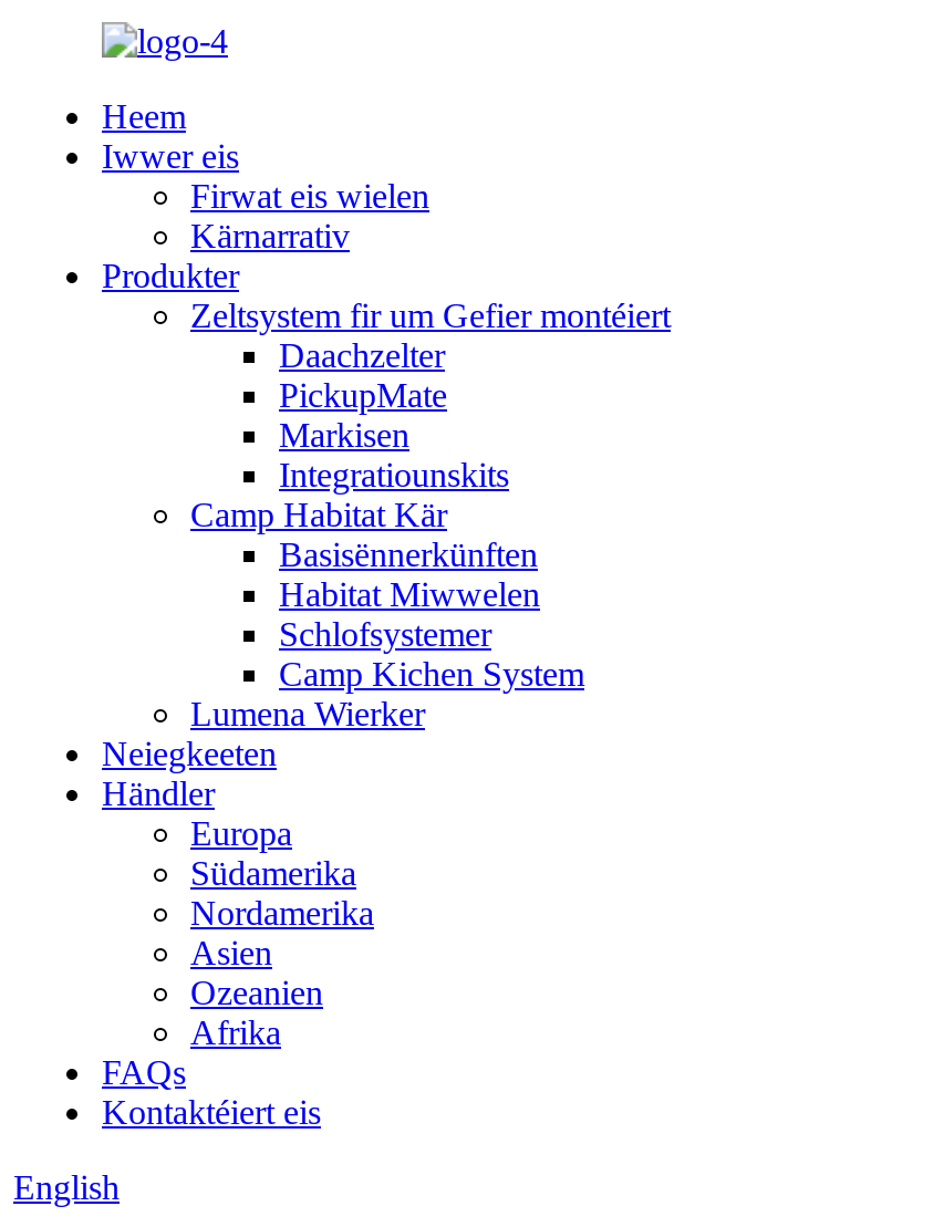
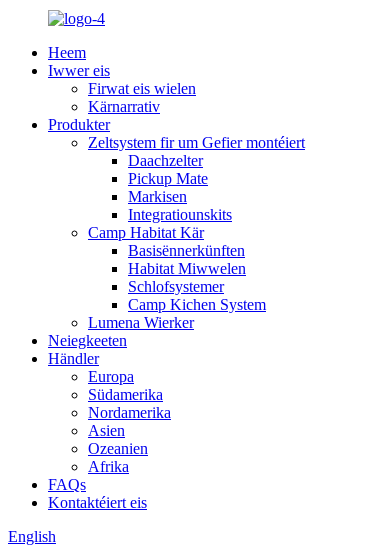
- PickupMate
+ Pickup Mate
